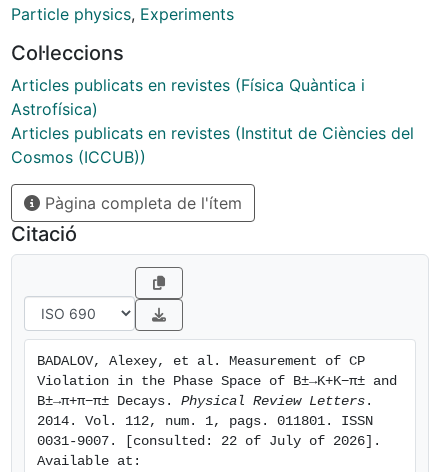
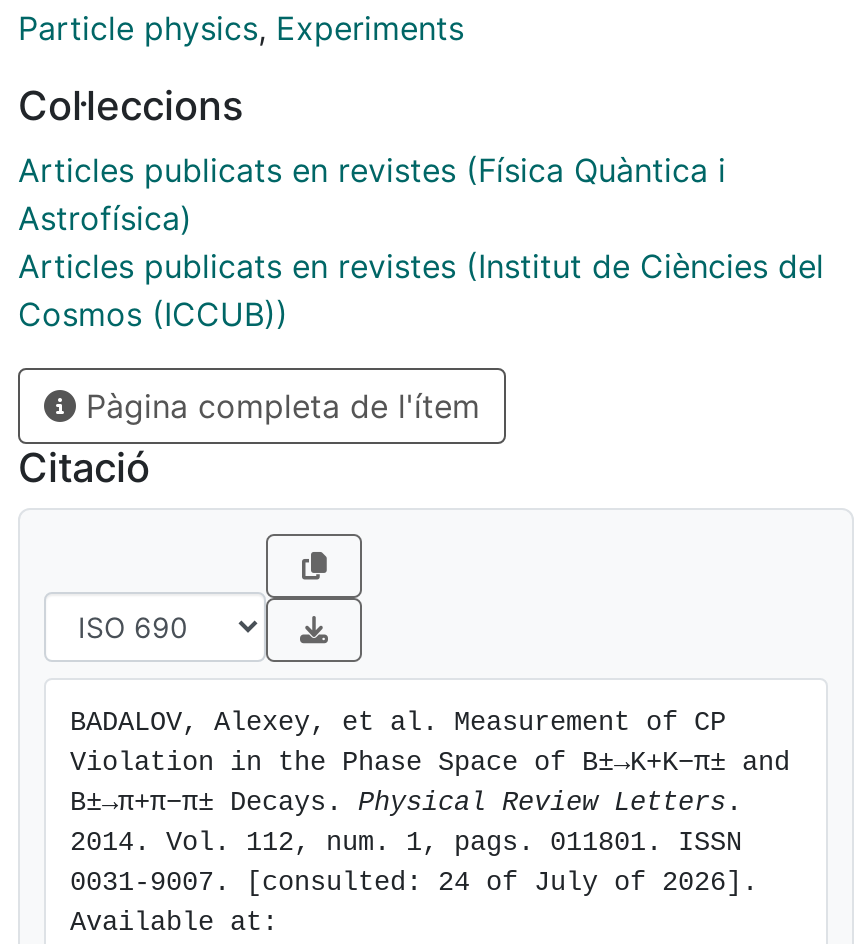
- 0031-9007. [consulted: 22 of July of 2026].
+ 0031-9007. [consulted: 24 of July of 2026].
